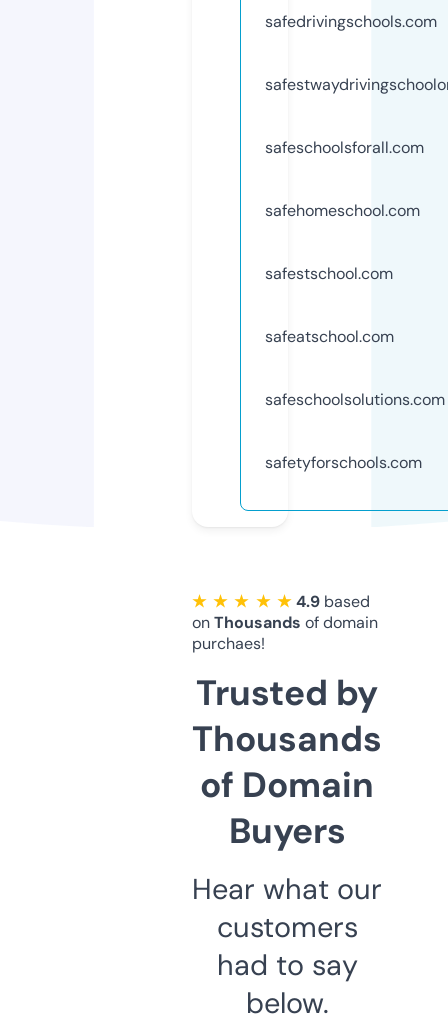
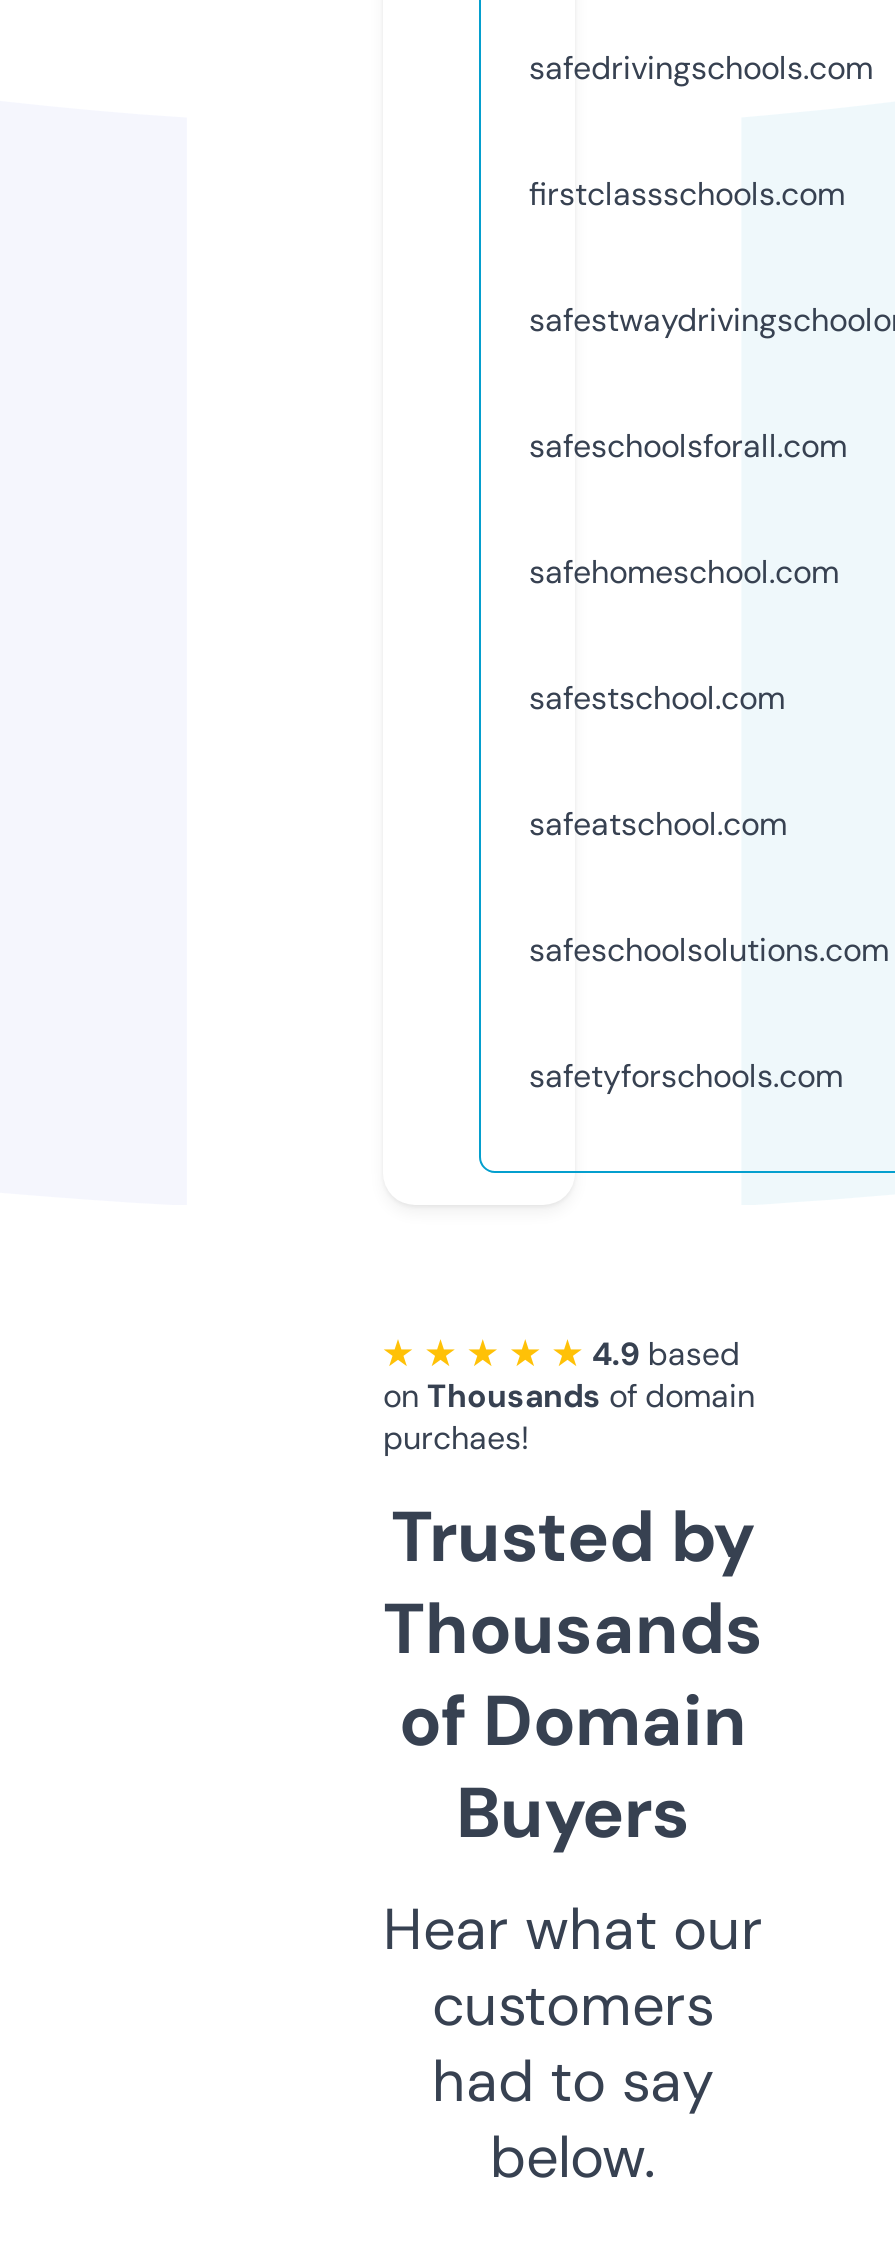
+ firstclassschools.com
